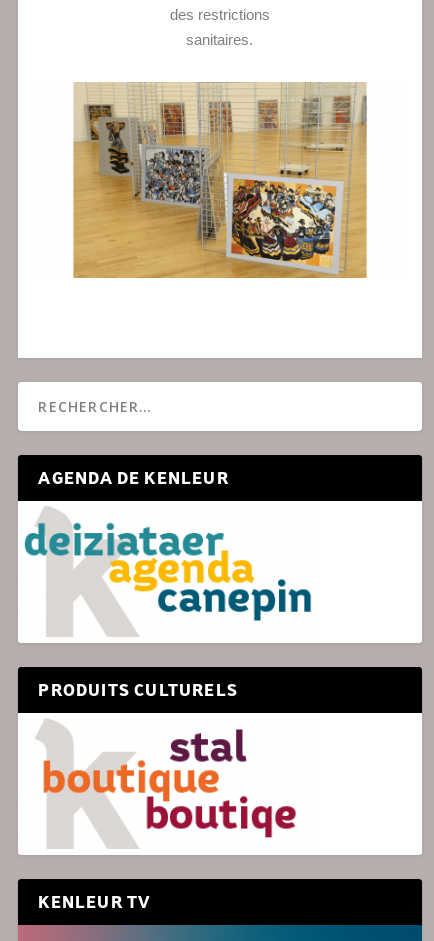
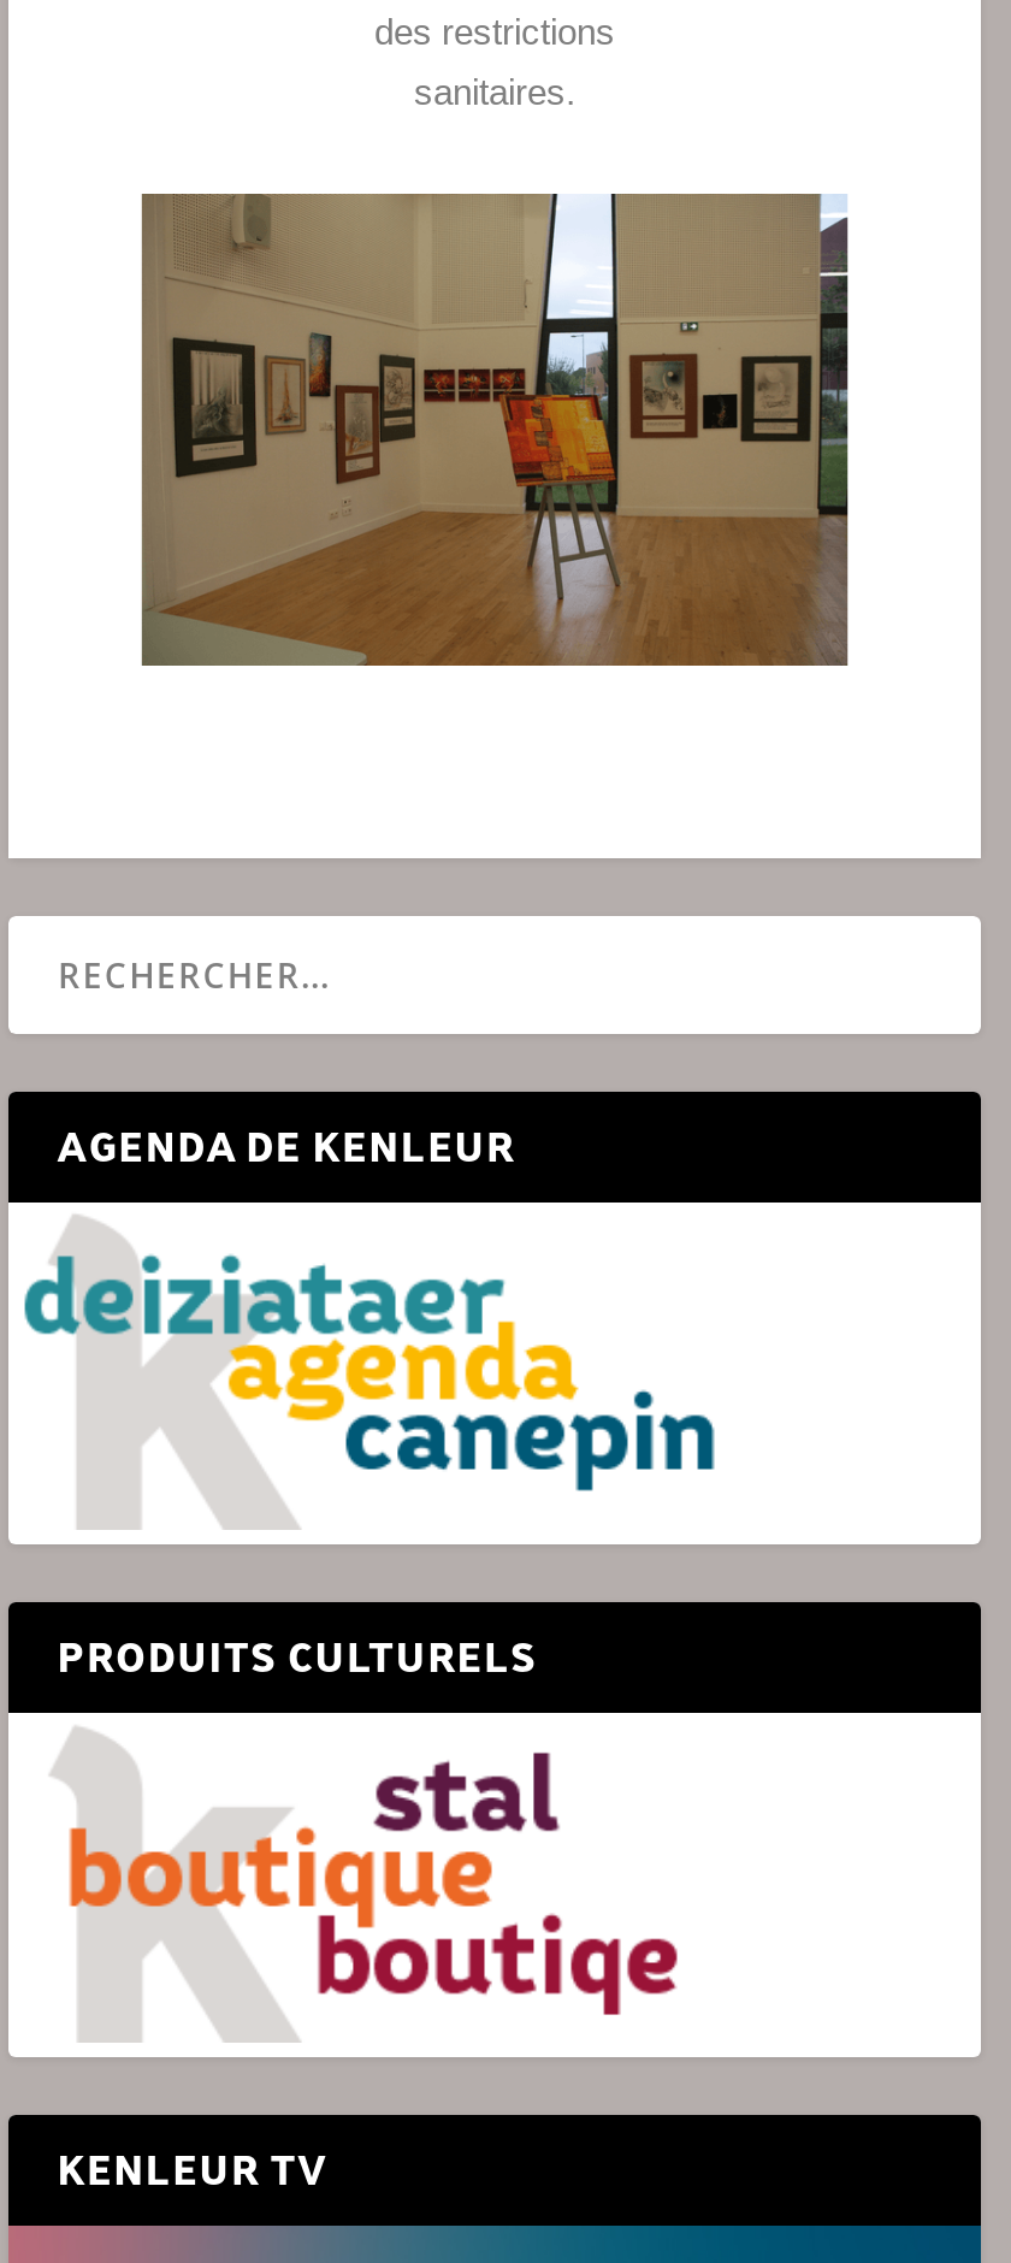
- [image]
+ [image]
